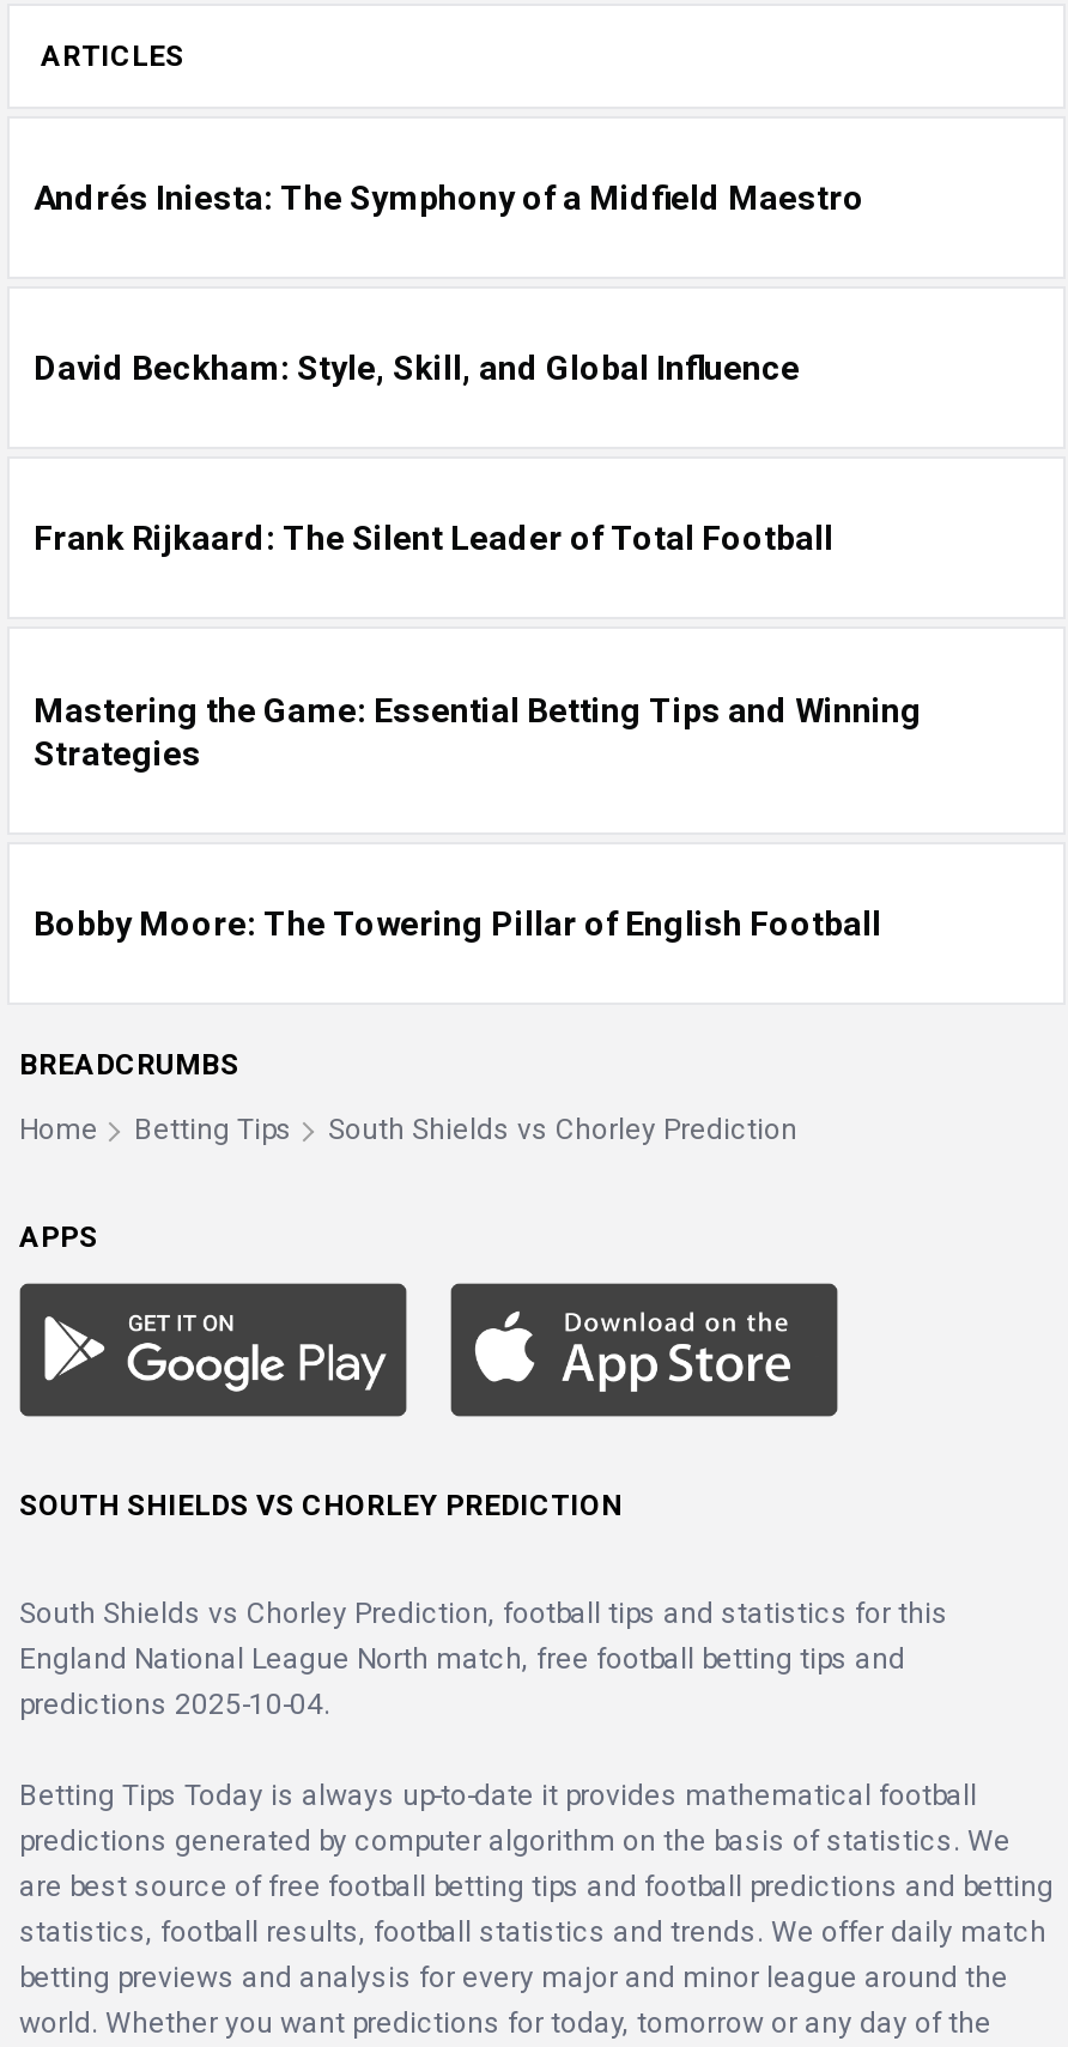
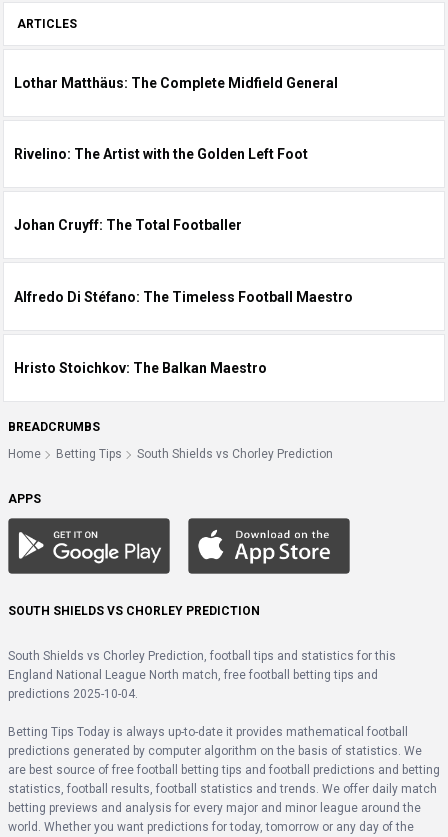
- Andrés Iniesta: The Symphony of a Midfield Maestro
+ Lothar Matthäus: The Complete Midfield General

- David Beckham: Style, Skill, and Global Influence
+ Rivelino: The Artist with the Golden Left Foot

- Frank Rijkaard: The Silent Leader of Total Football
+ Johan Cruyff: The Total Footballer

- Mastering the Game: Essential Betting Tips and Winning
- Strategies
+ Alfredo Di Stéfano: The Timeless Football Maestro

- Bobby Moore: The Towering Pillar of English Football
+ Hristo Stoichkov: The Balkan Maestro
